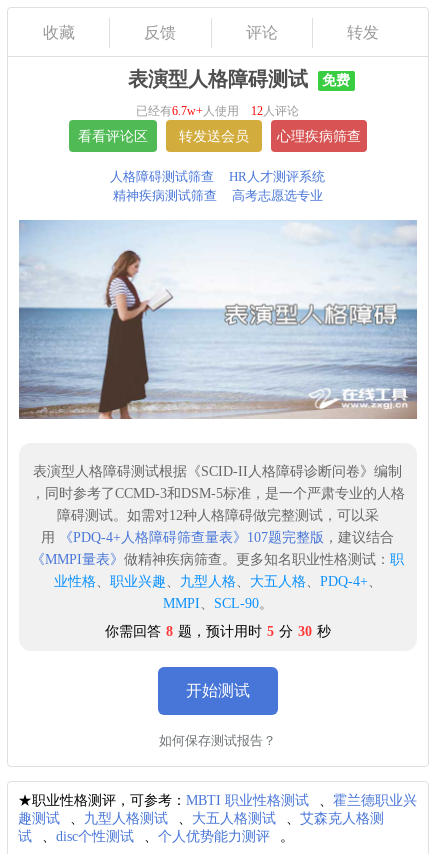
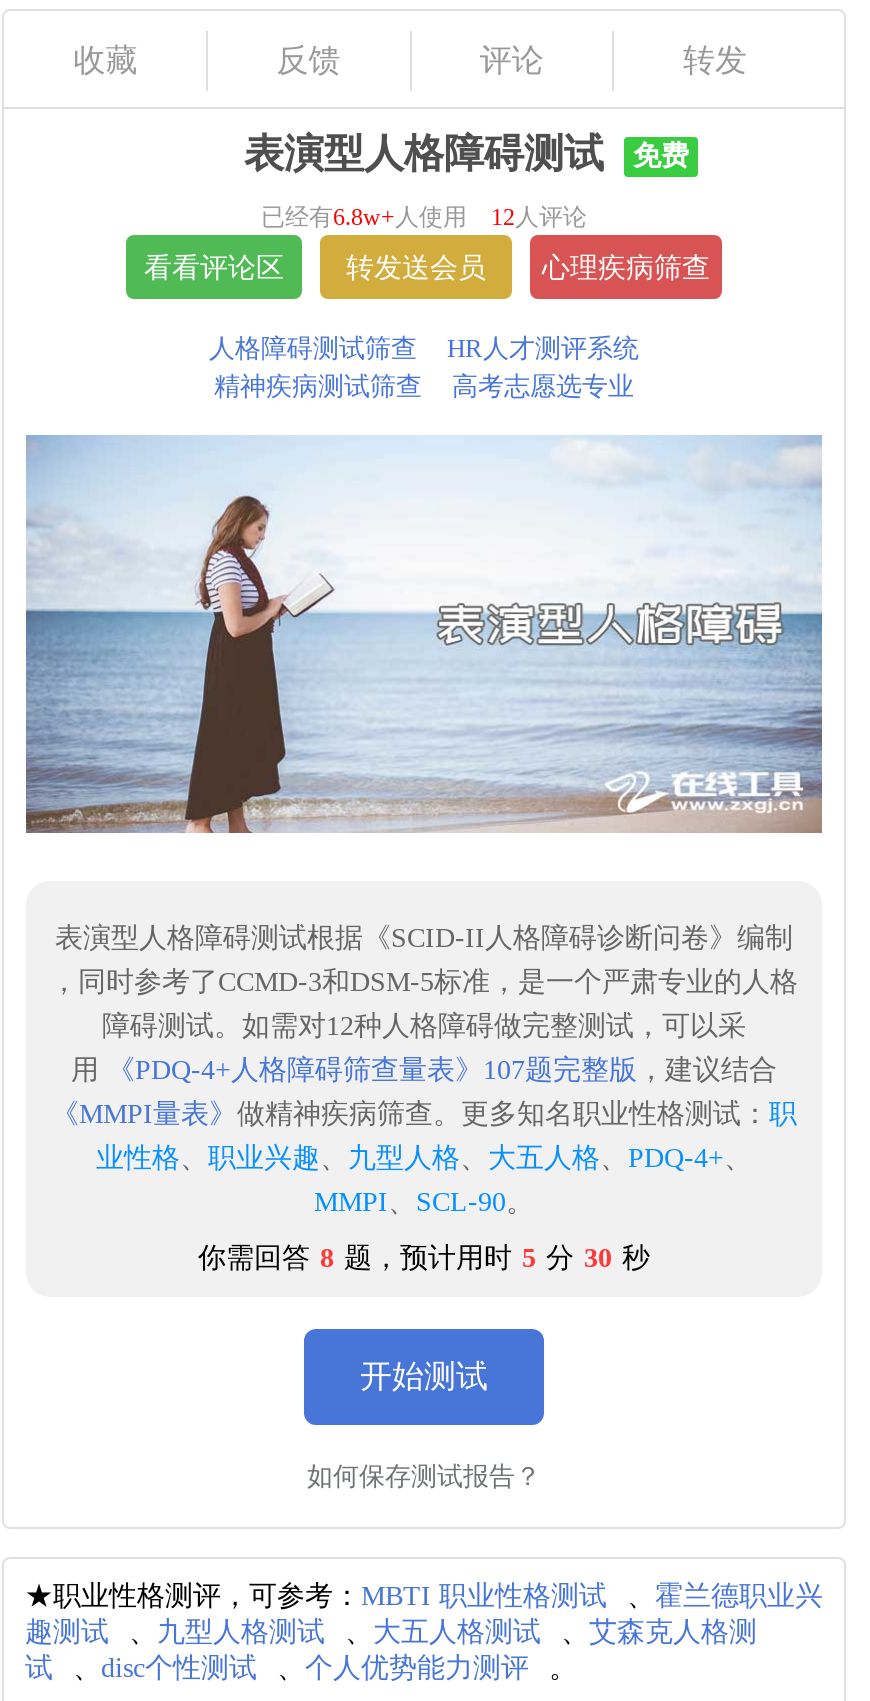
- 已经有6.7w+人使用
+ 已经有6.8w+人使用
